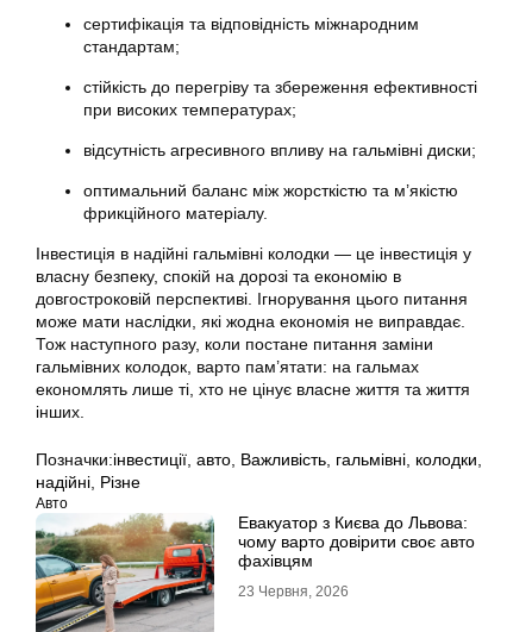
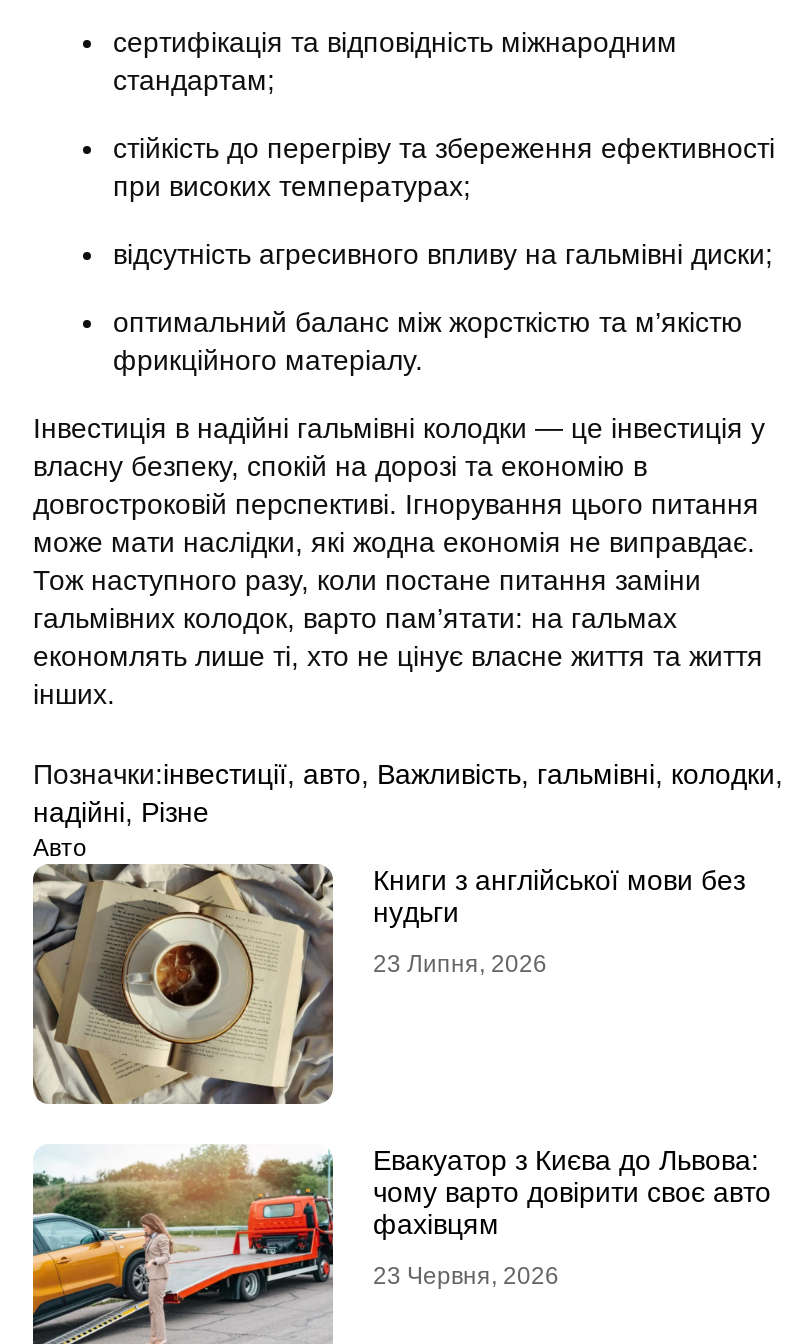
+ [image]
+ Книги з англійської мови без
+ нудьги
+ 23 Липня, 2026
